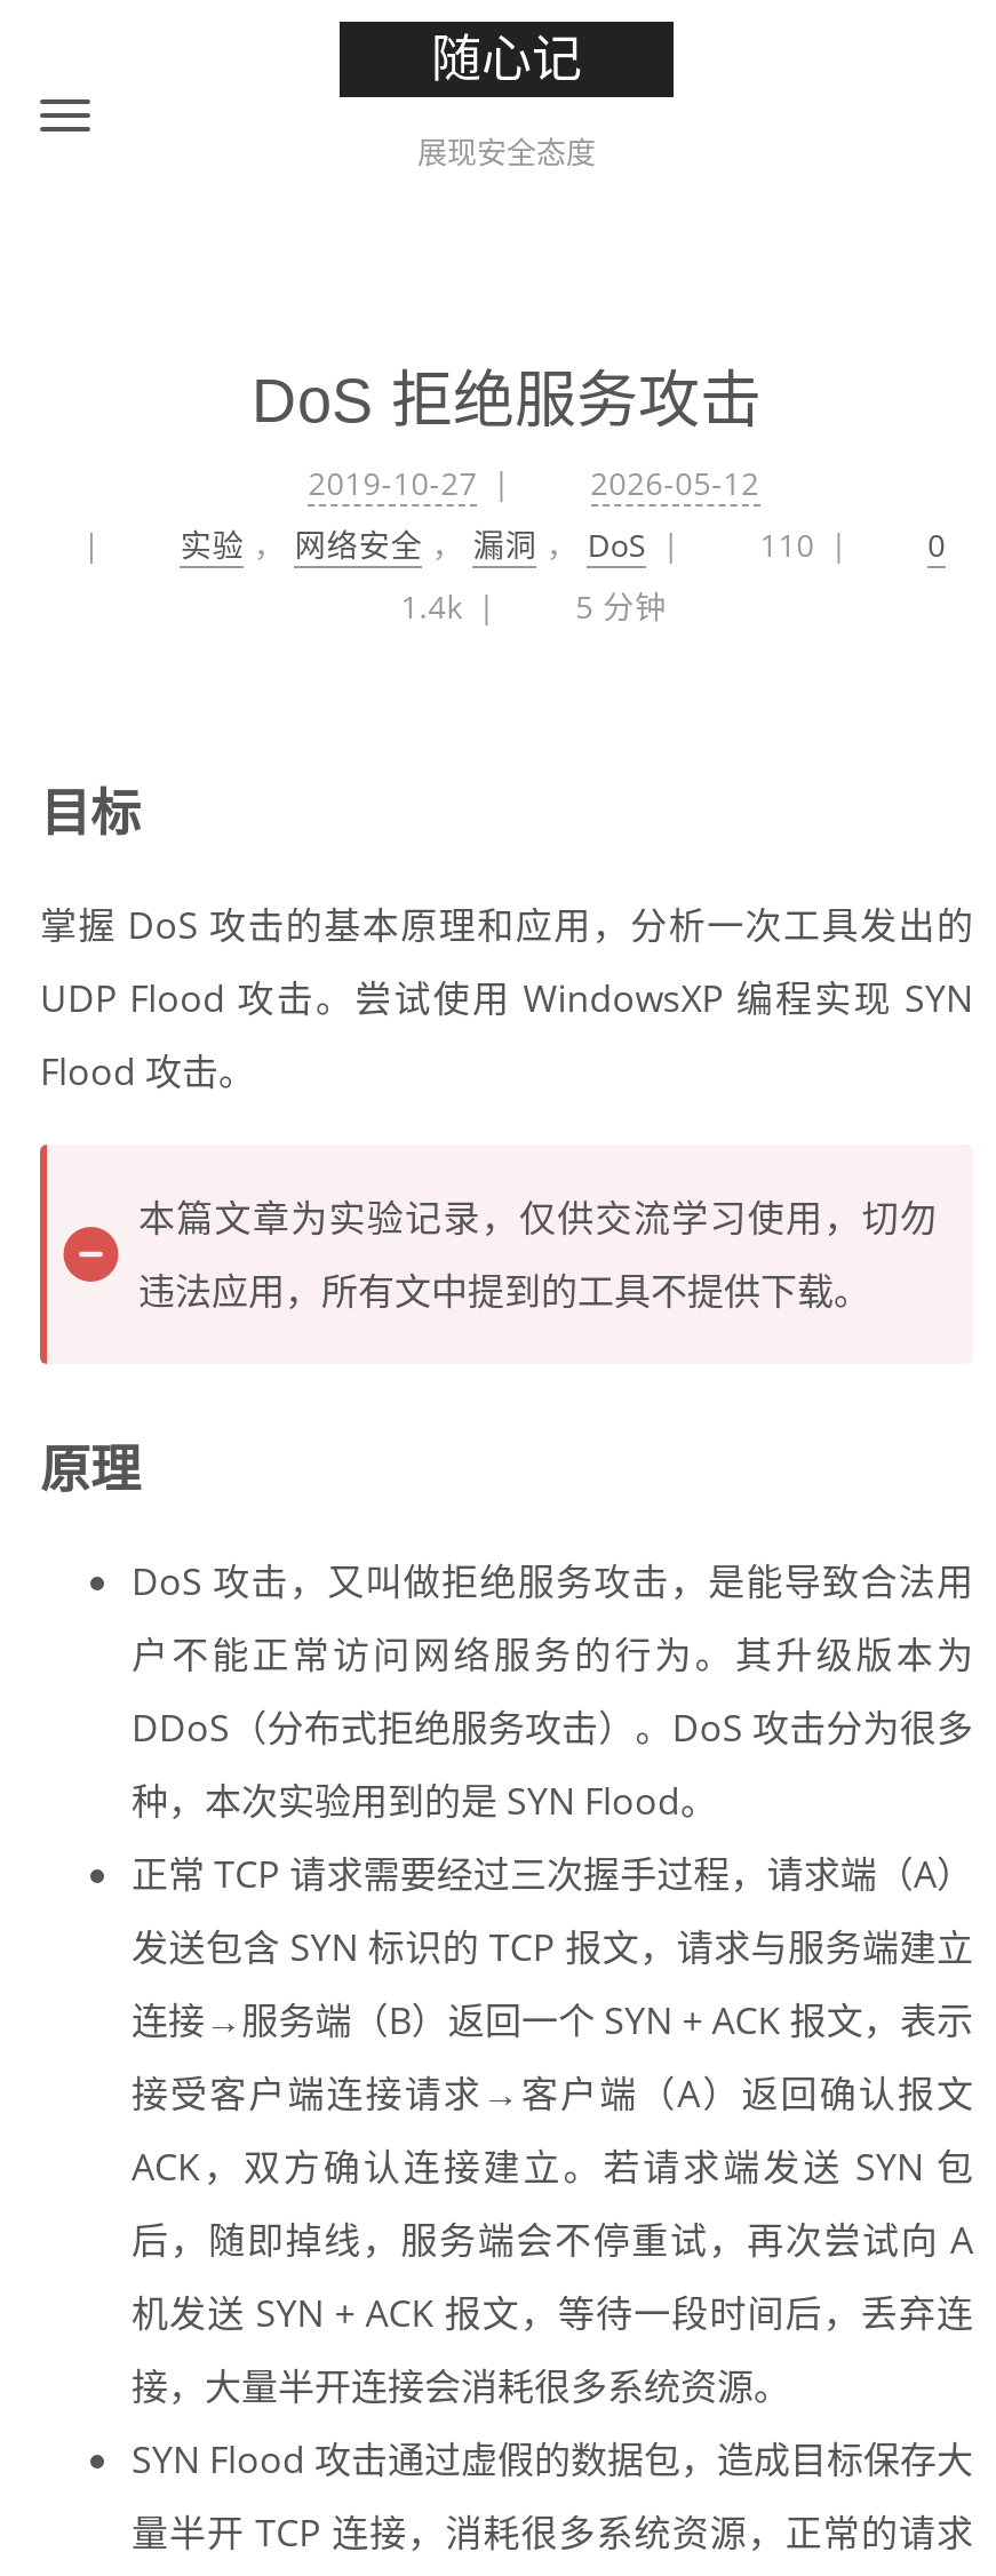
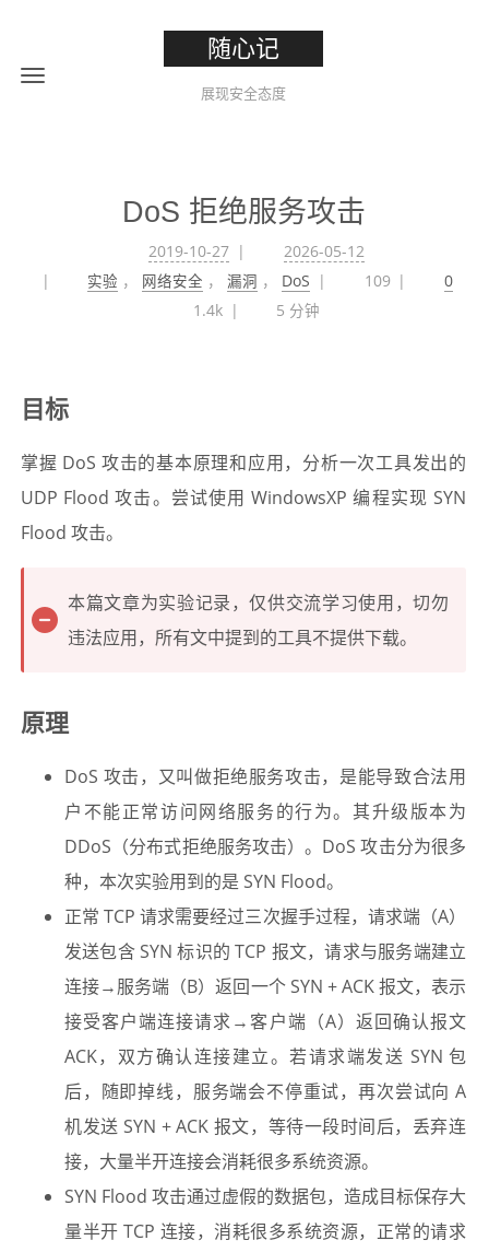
- 110
+ 109
